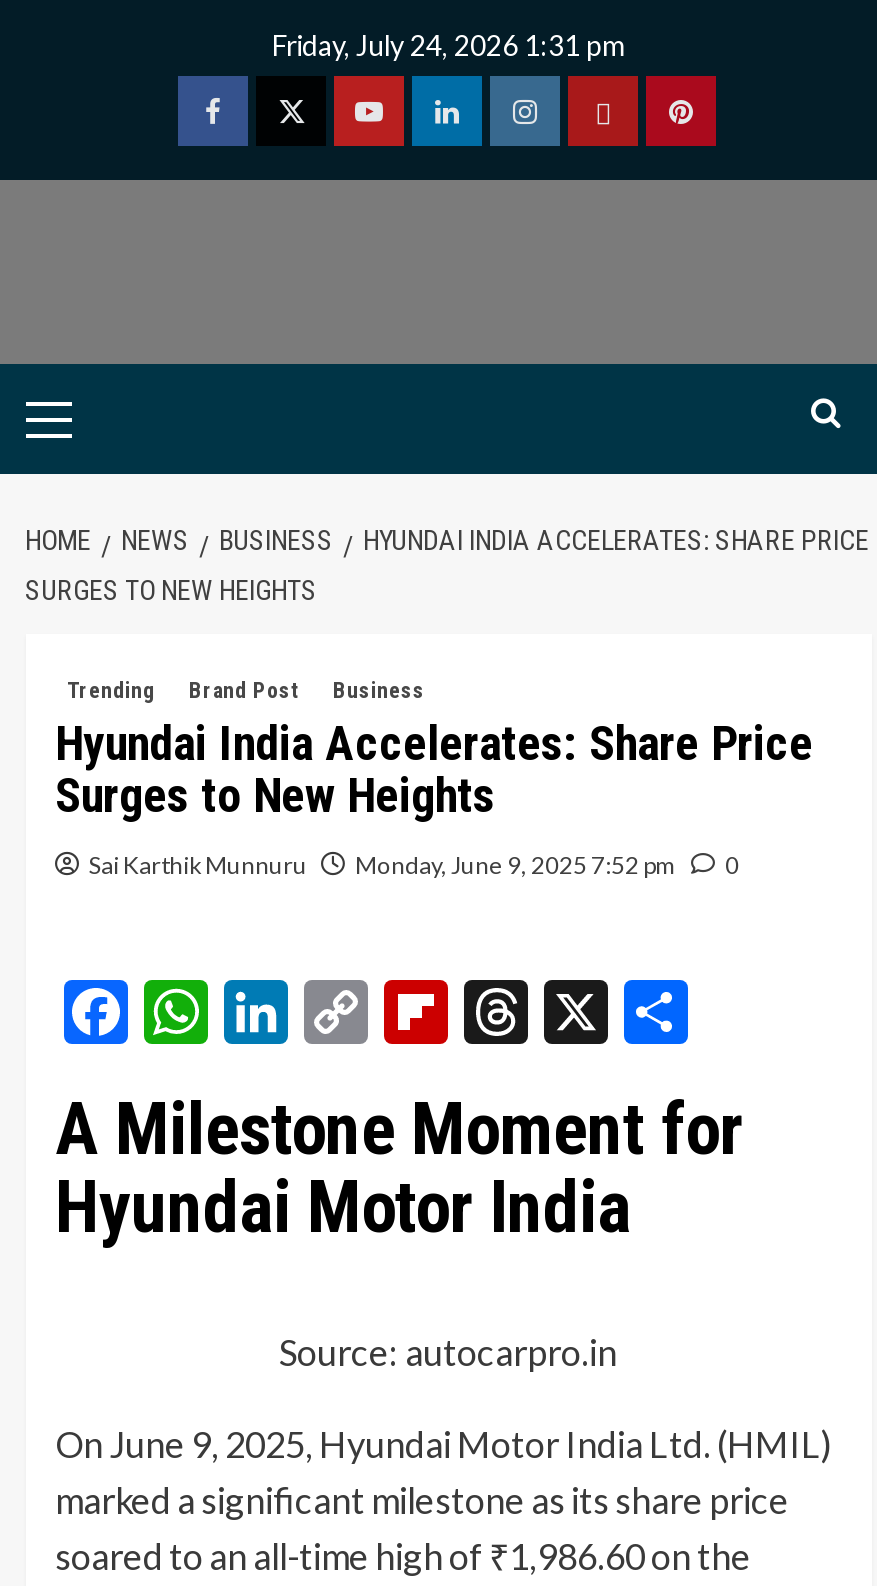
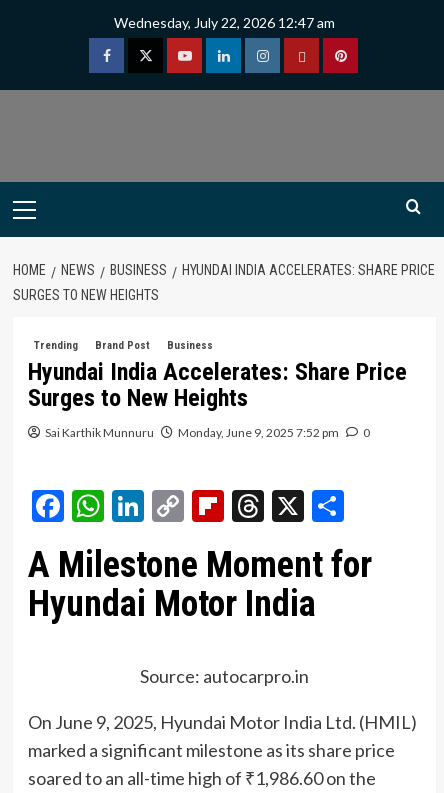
- Friday, July 24, 2026 1:31 pm
+ Wednesday, July 22, 2026 12:47 am
